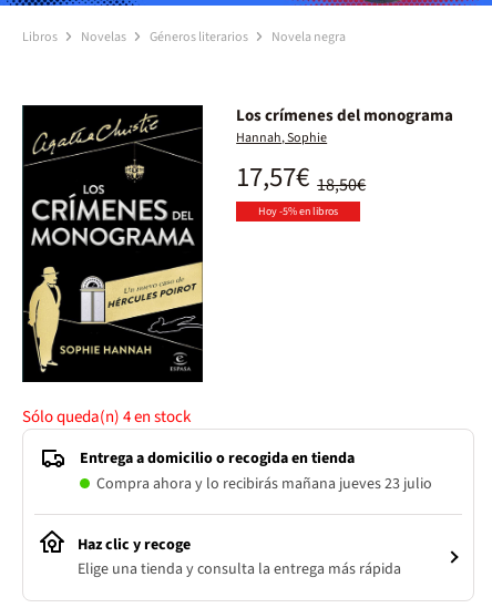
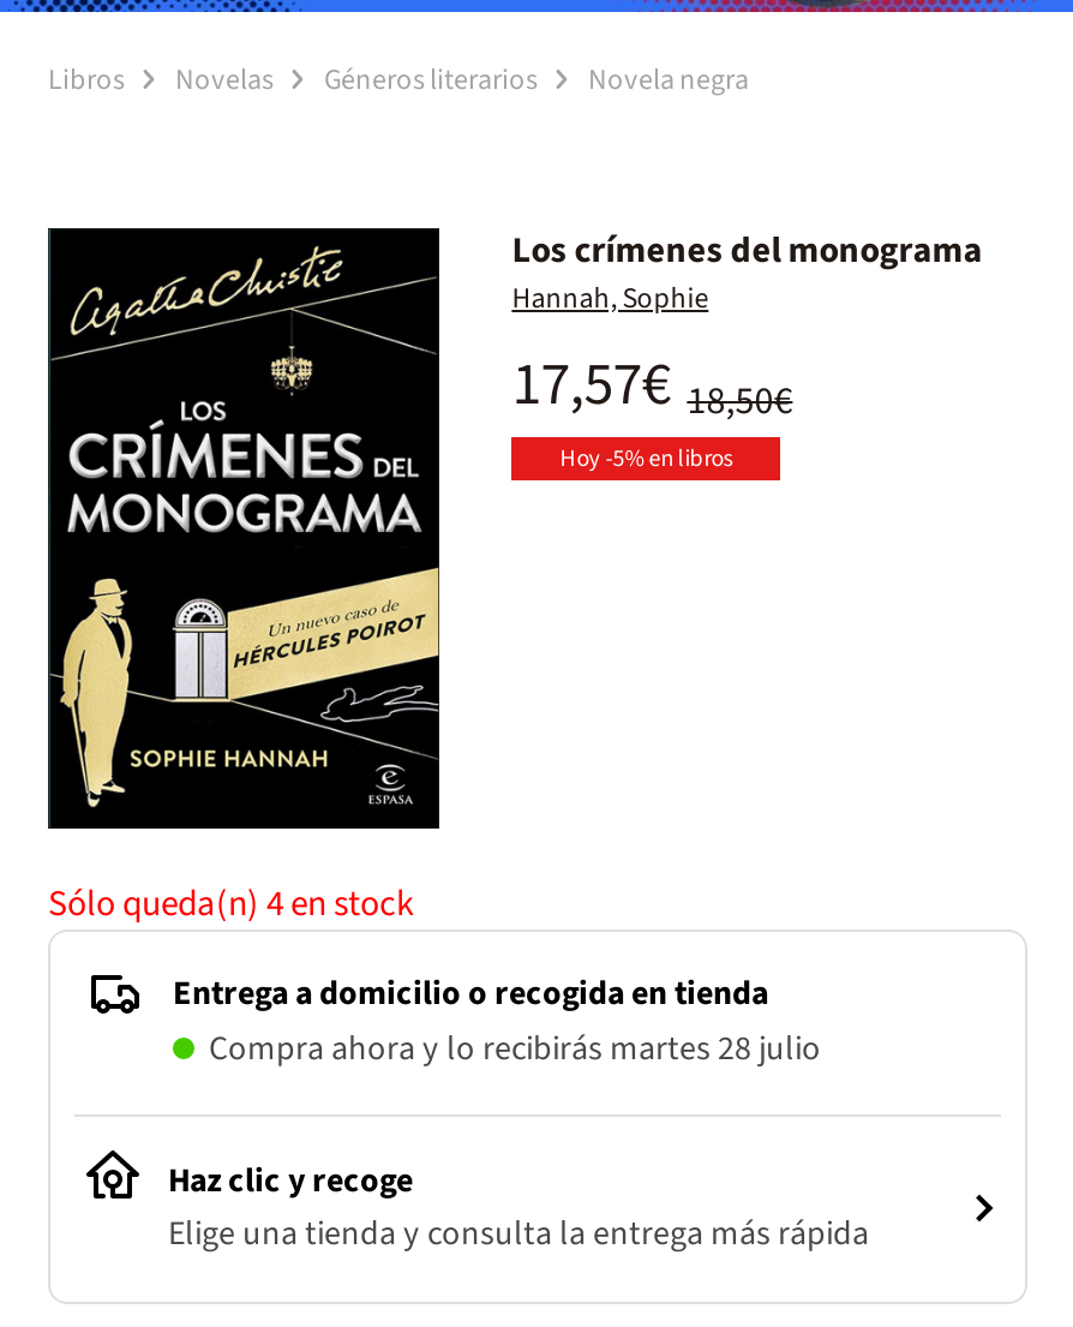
- Compra ahora y lo recibirás mañana jueves 23 julio
+ Compra ahora y lo recibirás martes 28 julio
